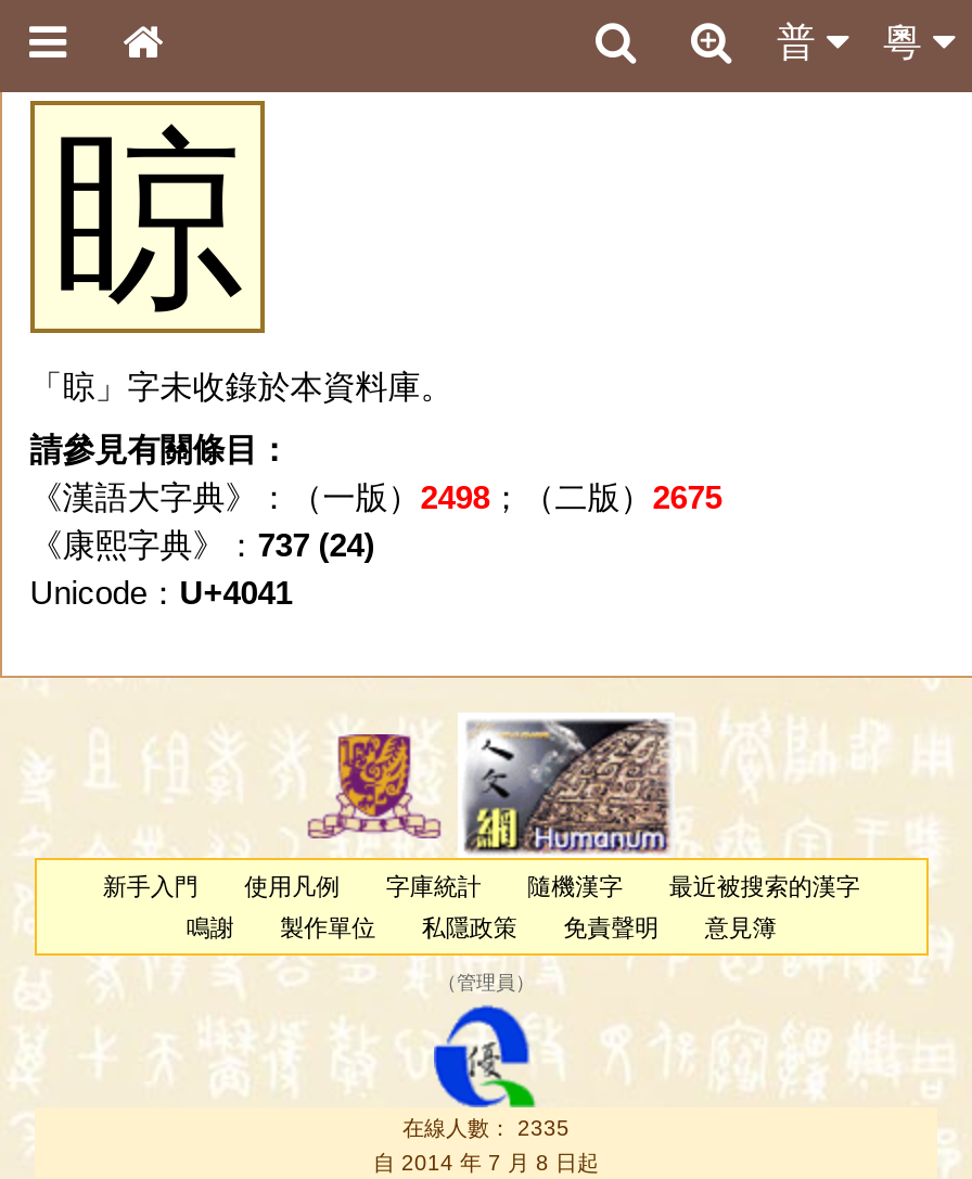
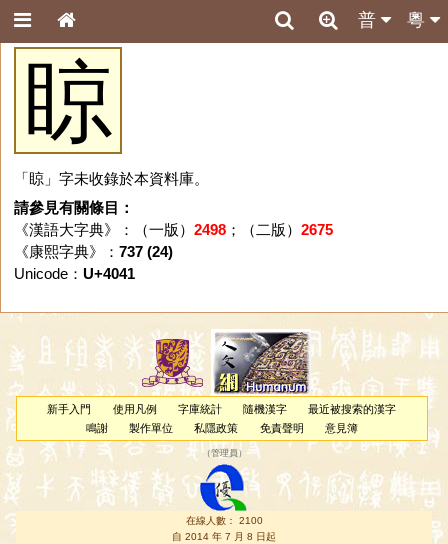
- 在線人數： 2335
+ 在線人數： 2100
